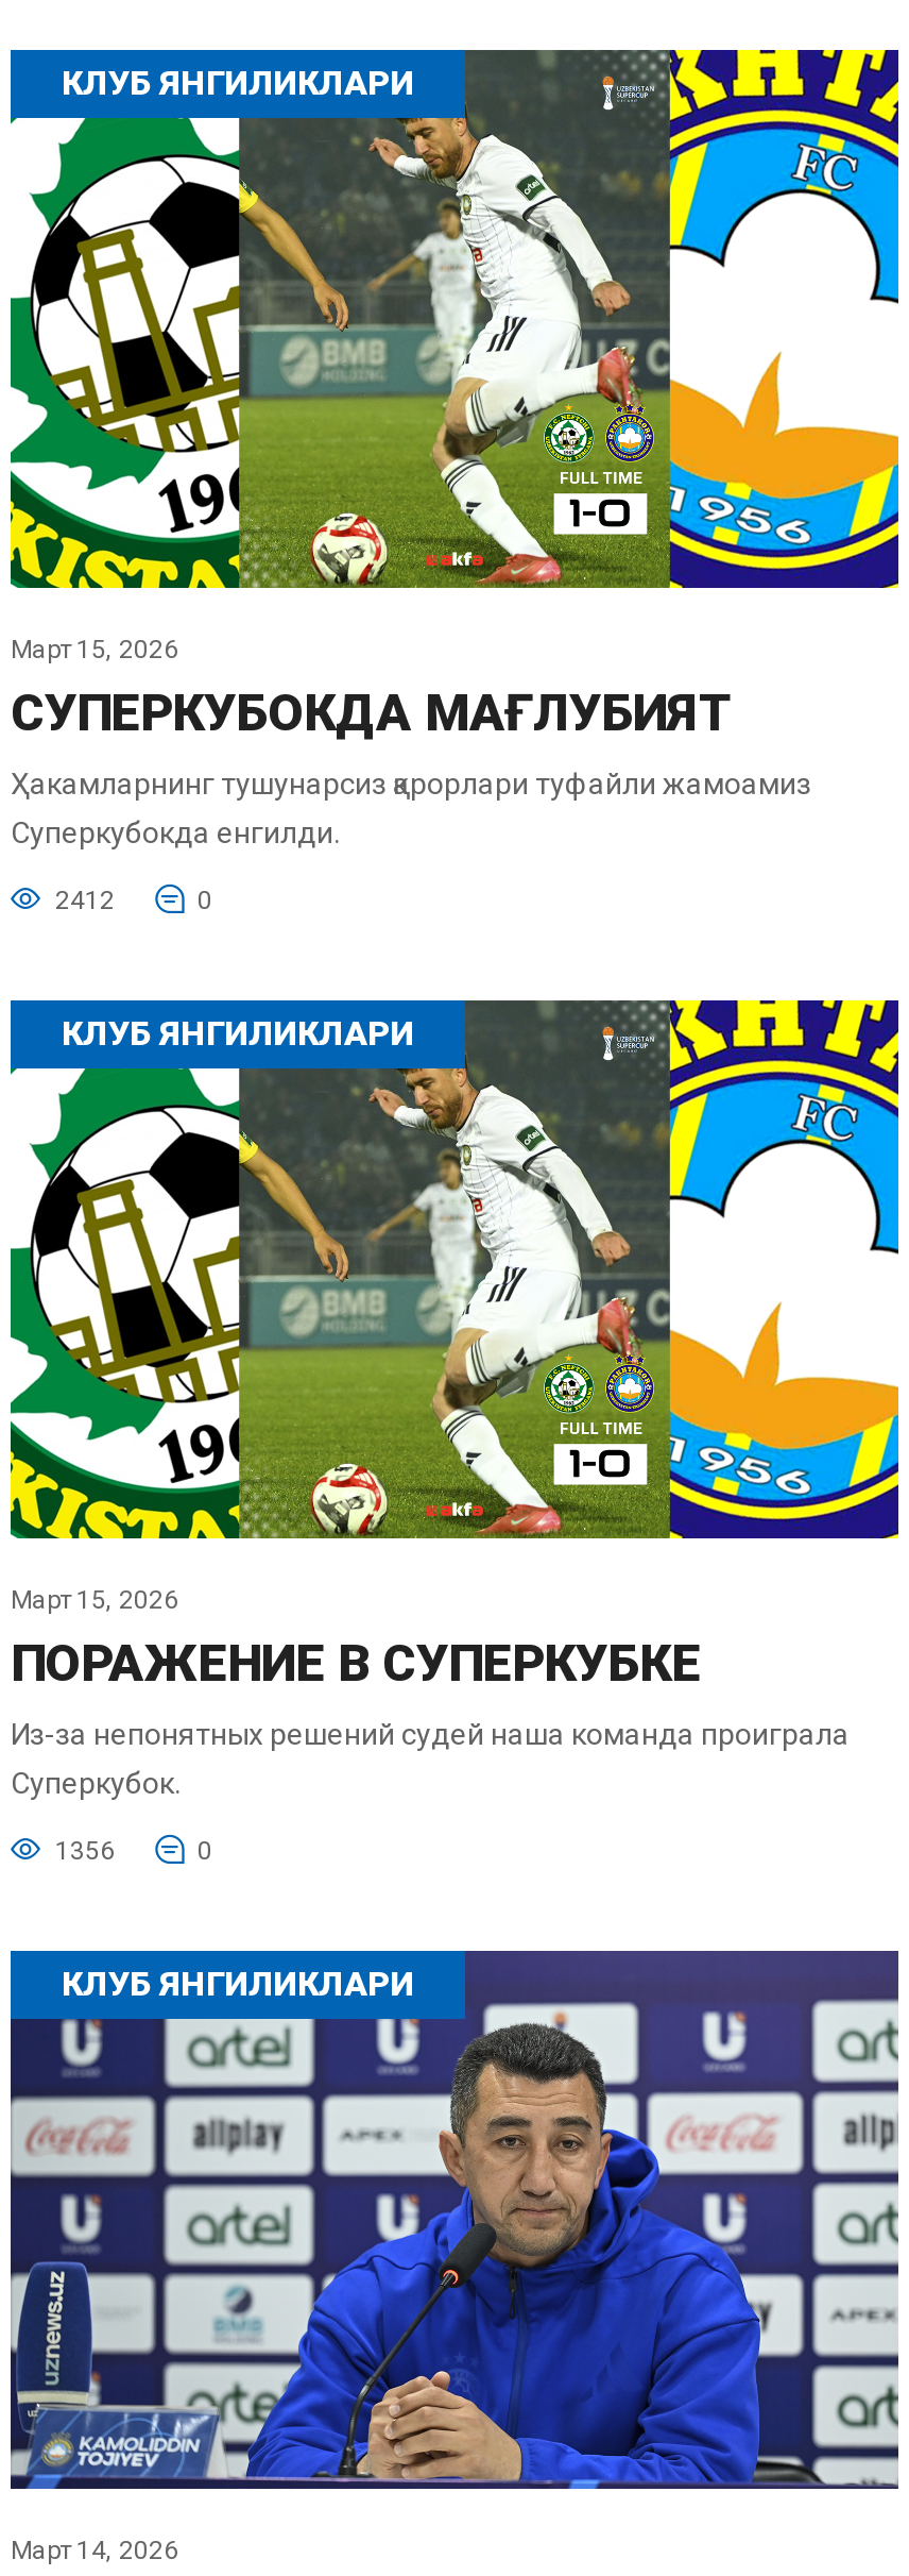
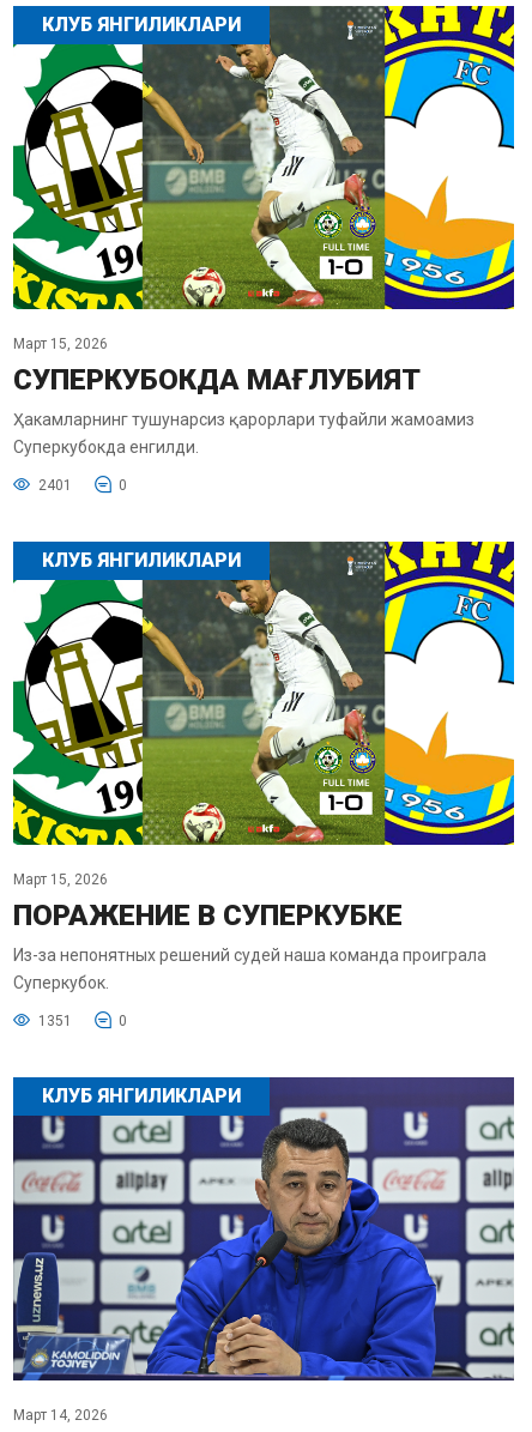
- 2412
+ 2401

- 1356
+ 1351
